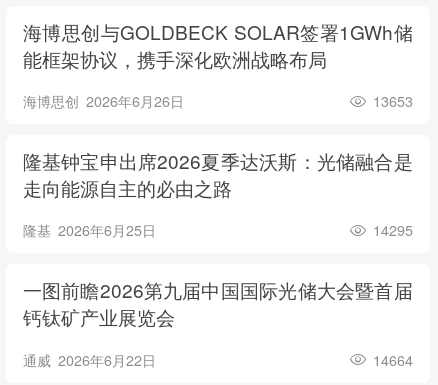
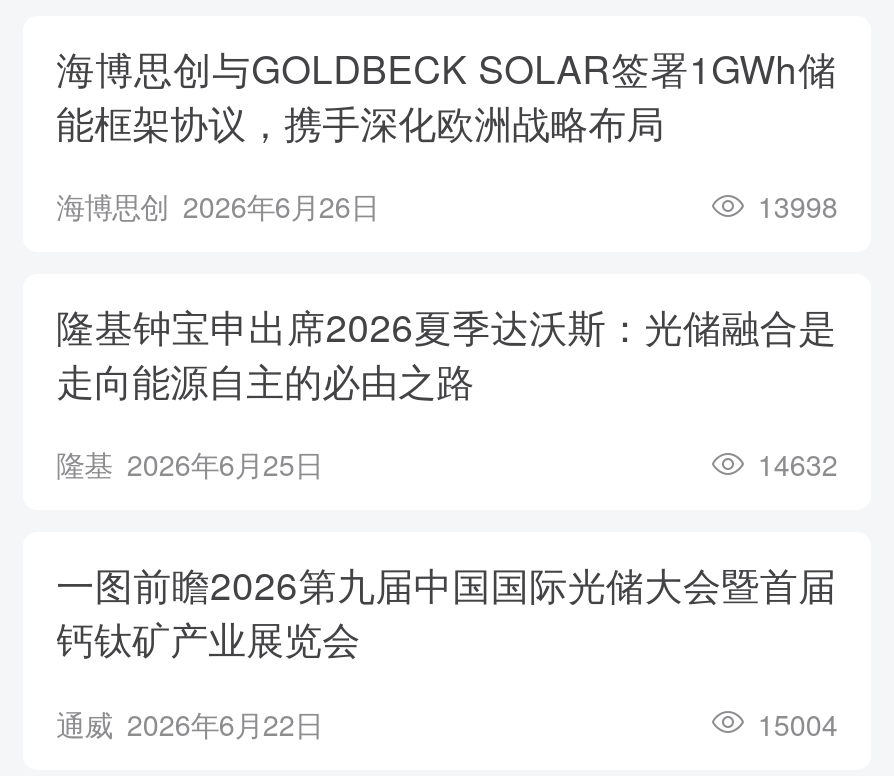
- 13653
+ 13998

- 14295
+ 14632

- 14664
+ 15004
